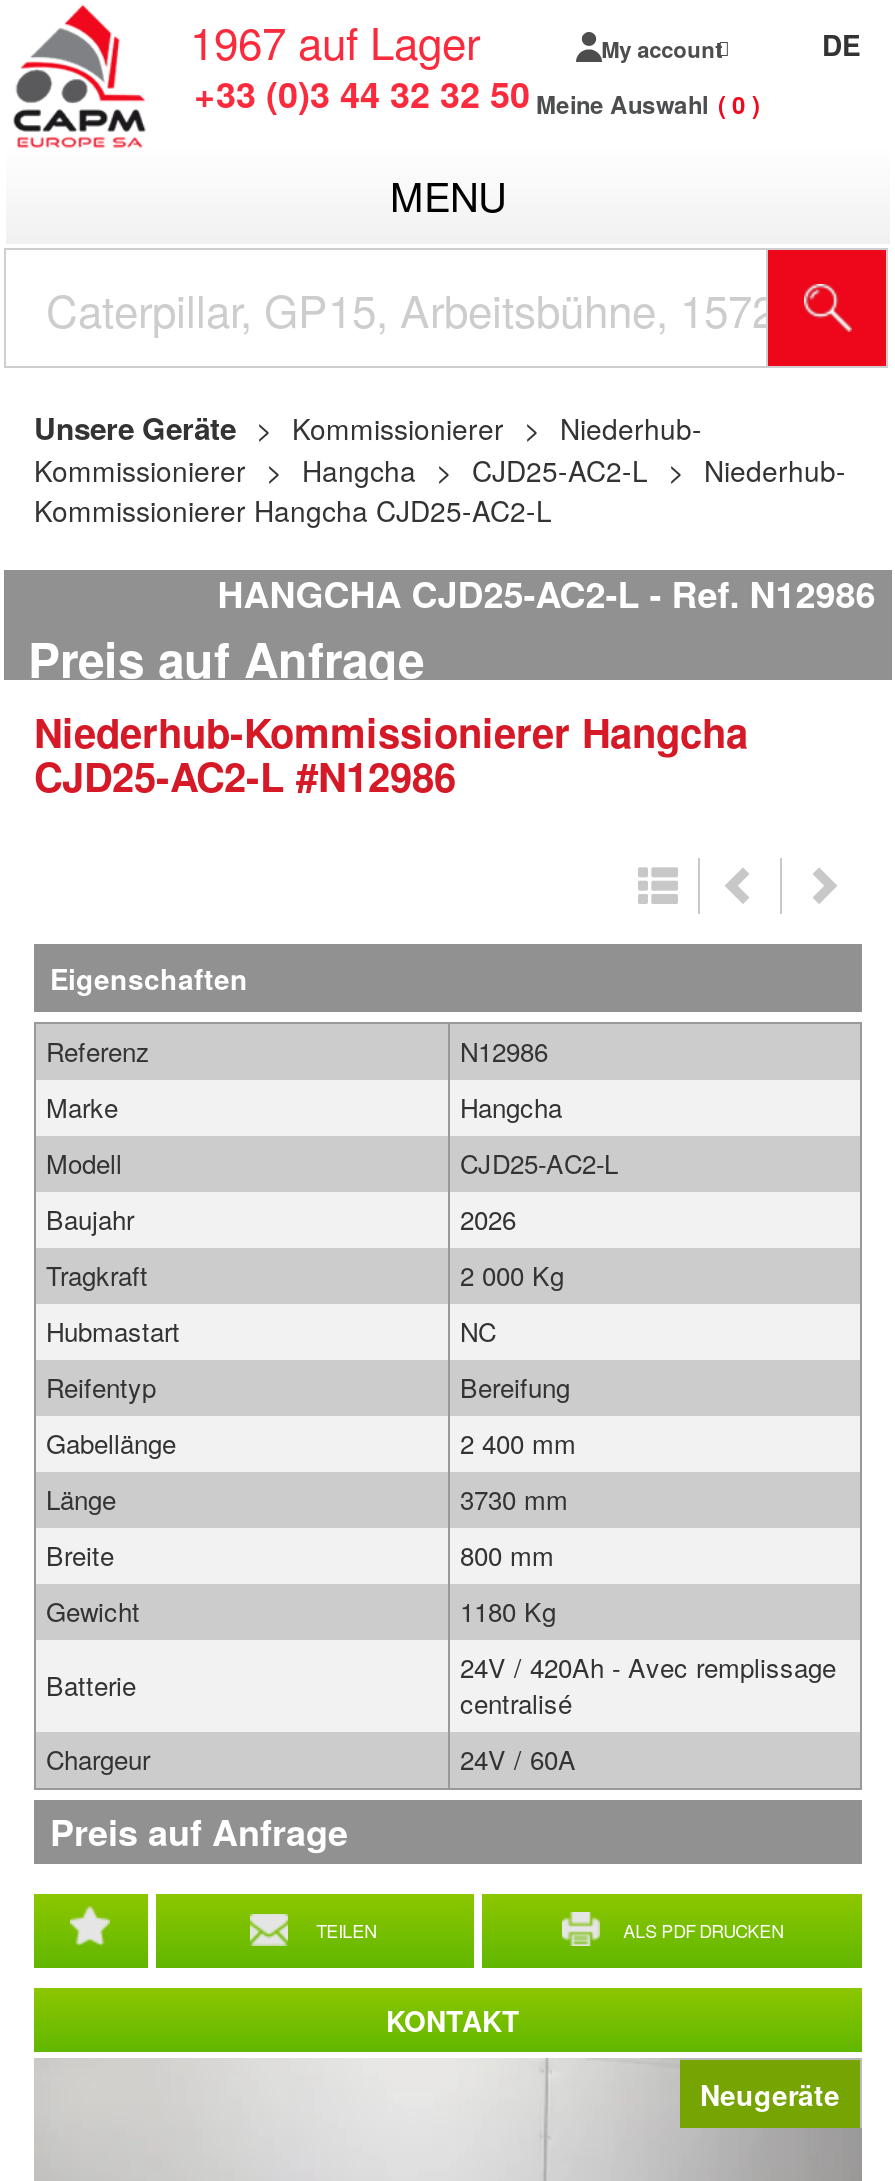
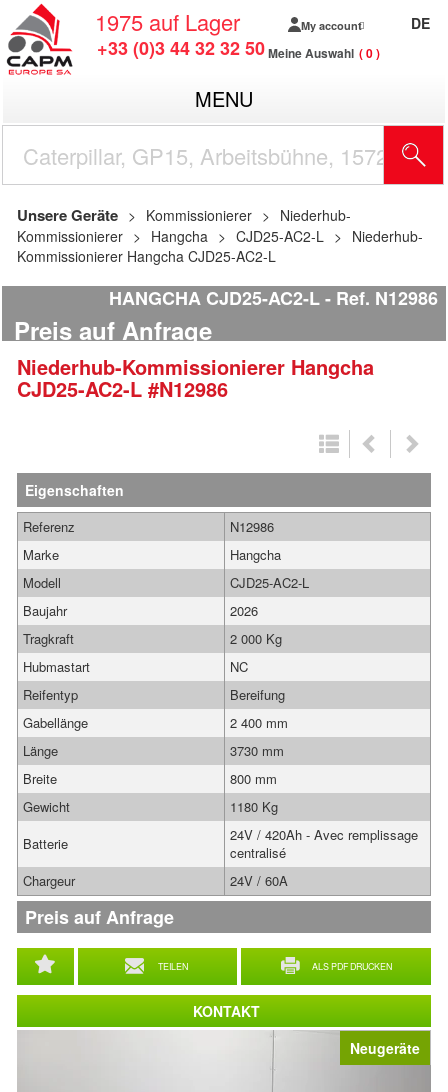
- 1967 auf Lager
+ 1975 auf Lager
